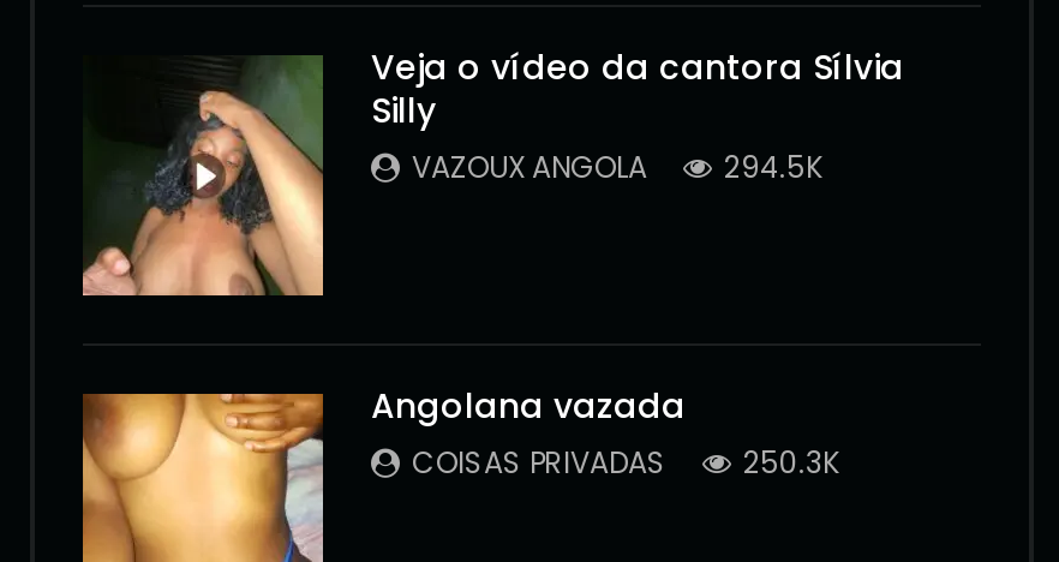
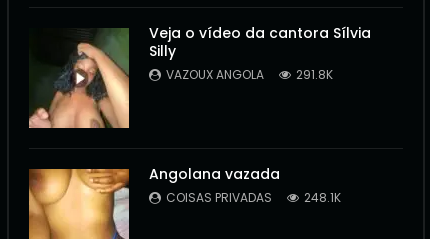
- VAZOUX ANGOLA 294.5K
+ VAZOUX ANGOLA 291.8K

- COISAS PRIVADAS 250.3K
+ COISAS PRIVADAS 248.1K
